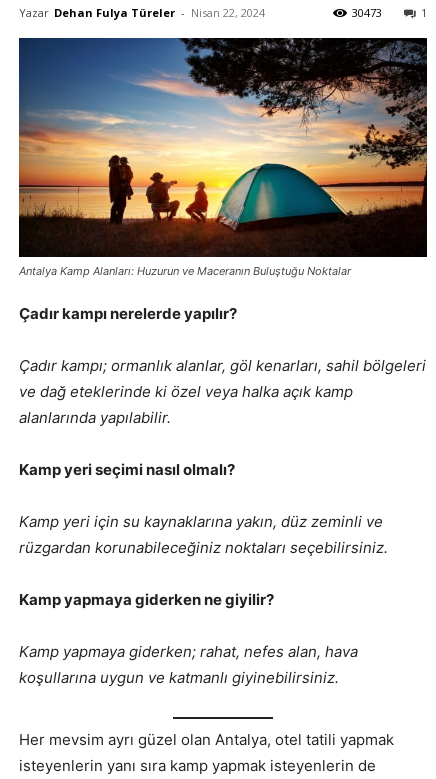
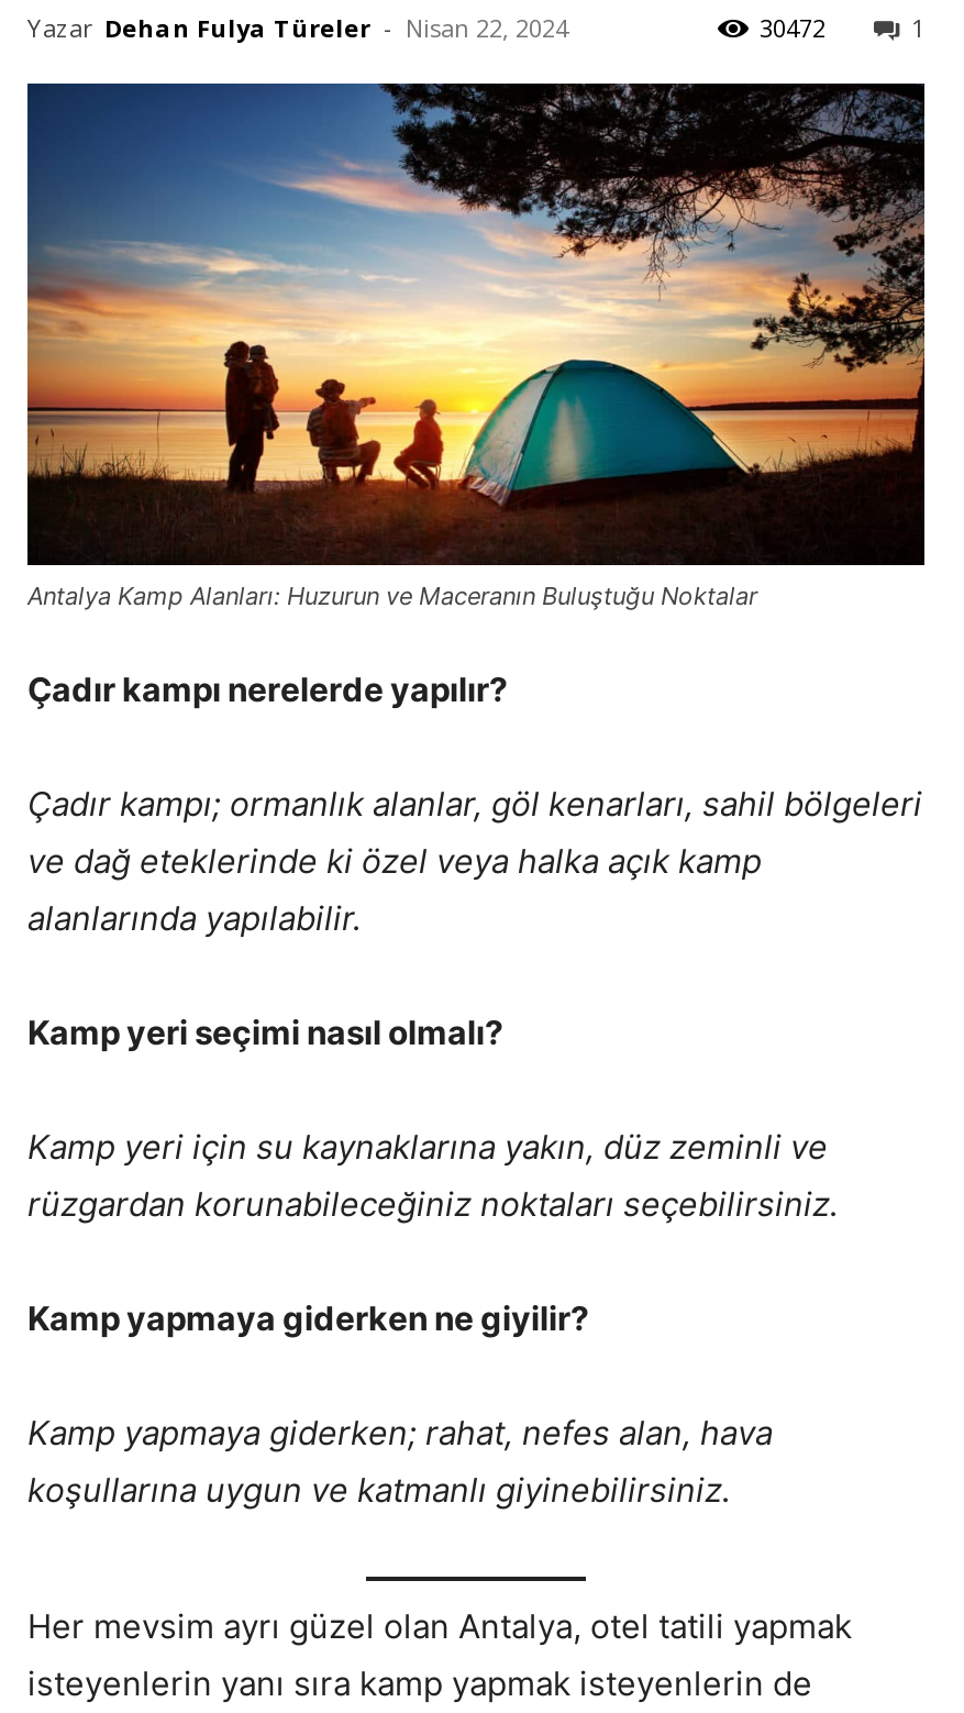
- 30473
+ 30472
